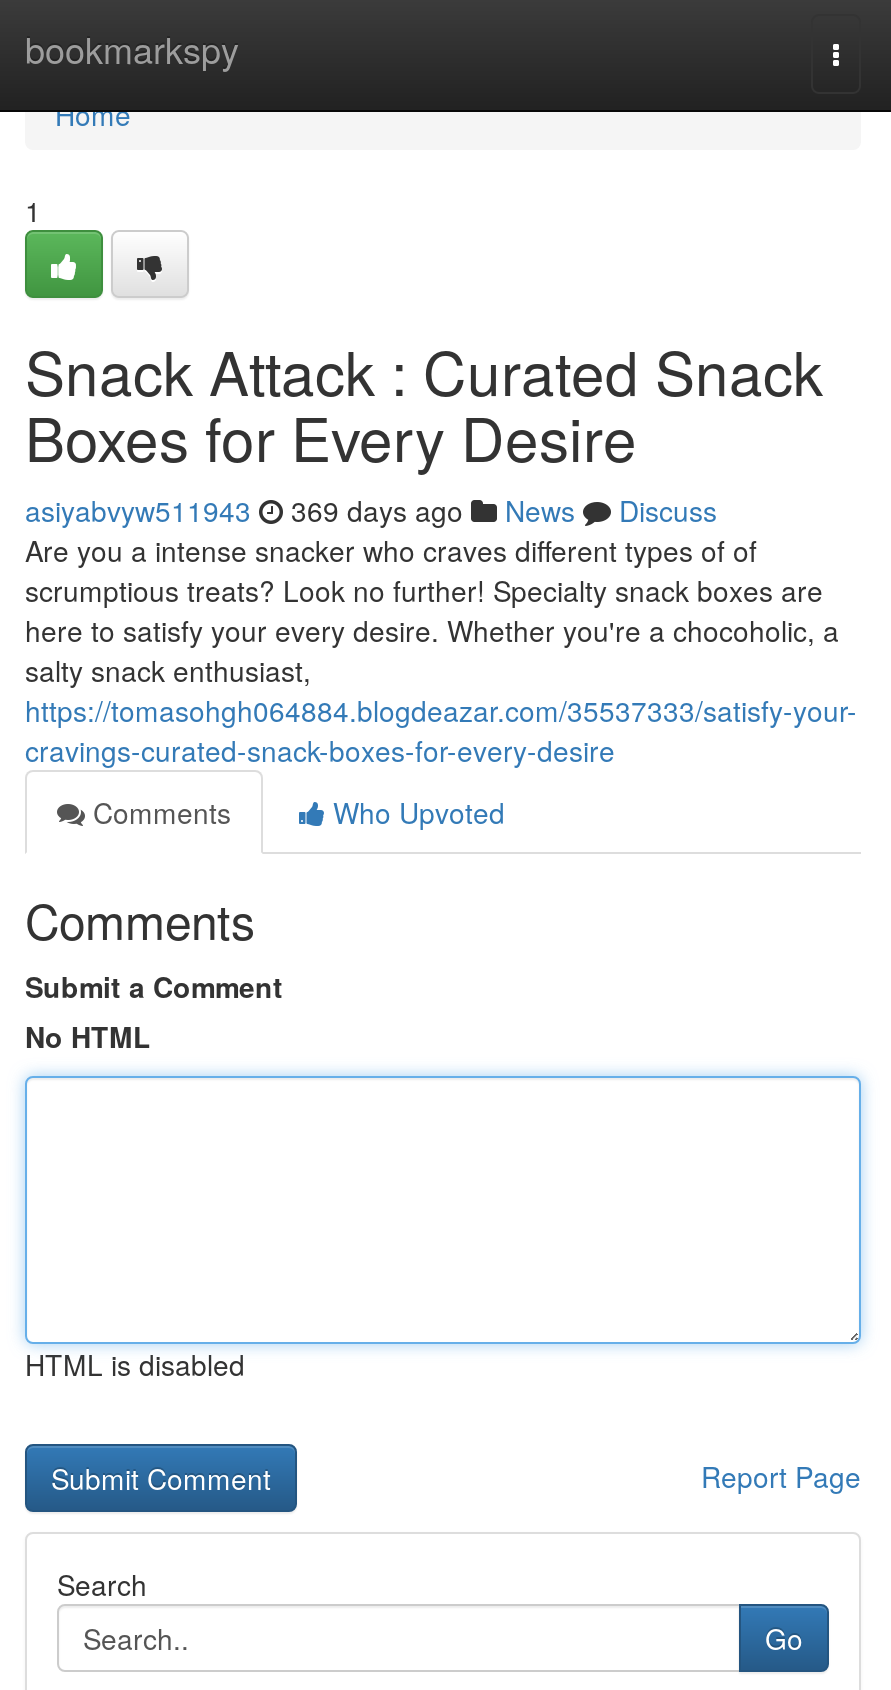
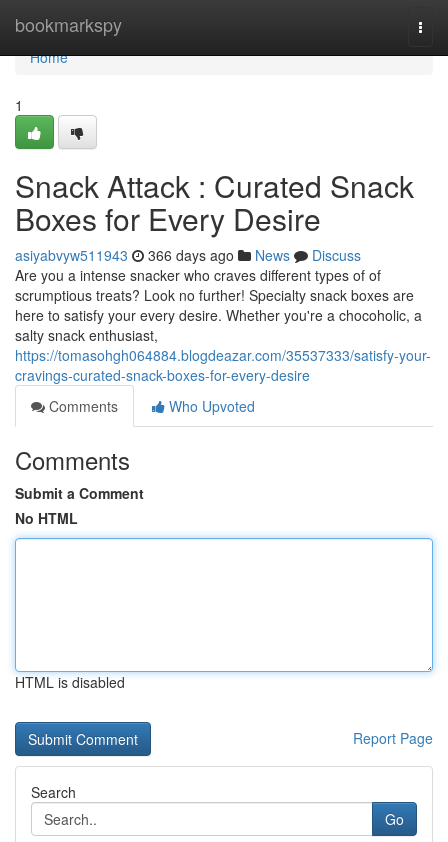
- asiyabvyw511943 369 days ago News Discuss
+ asiyabvyw511943 366 days ago News Discuss
